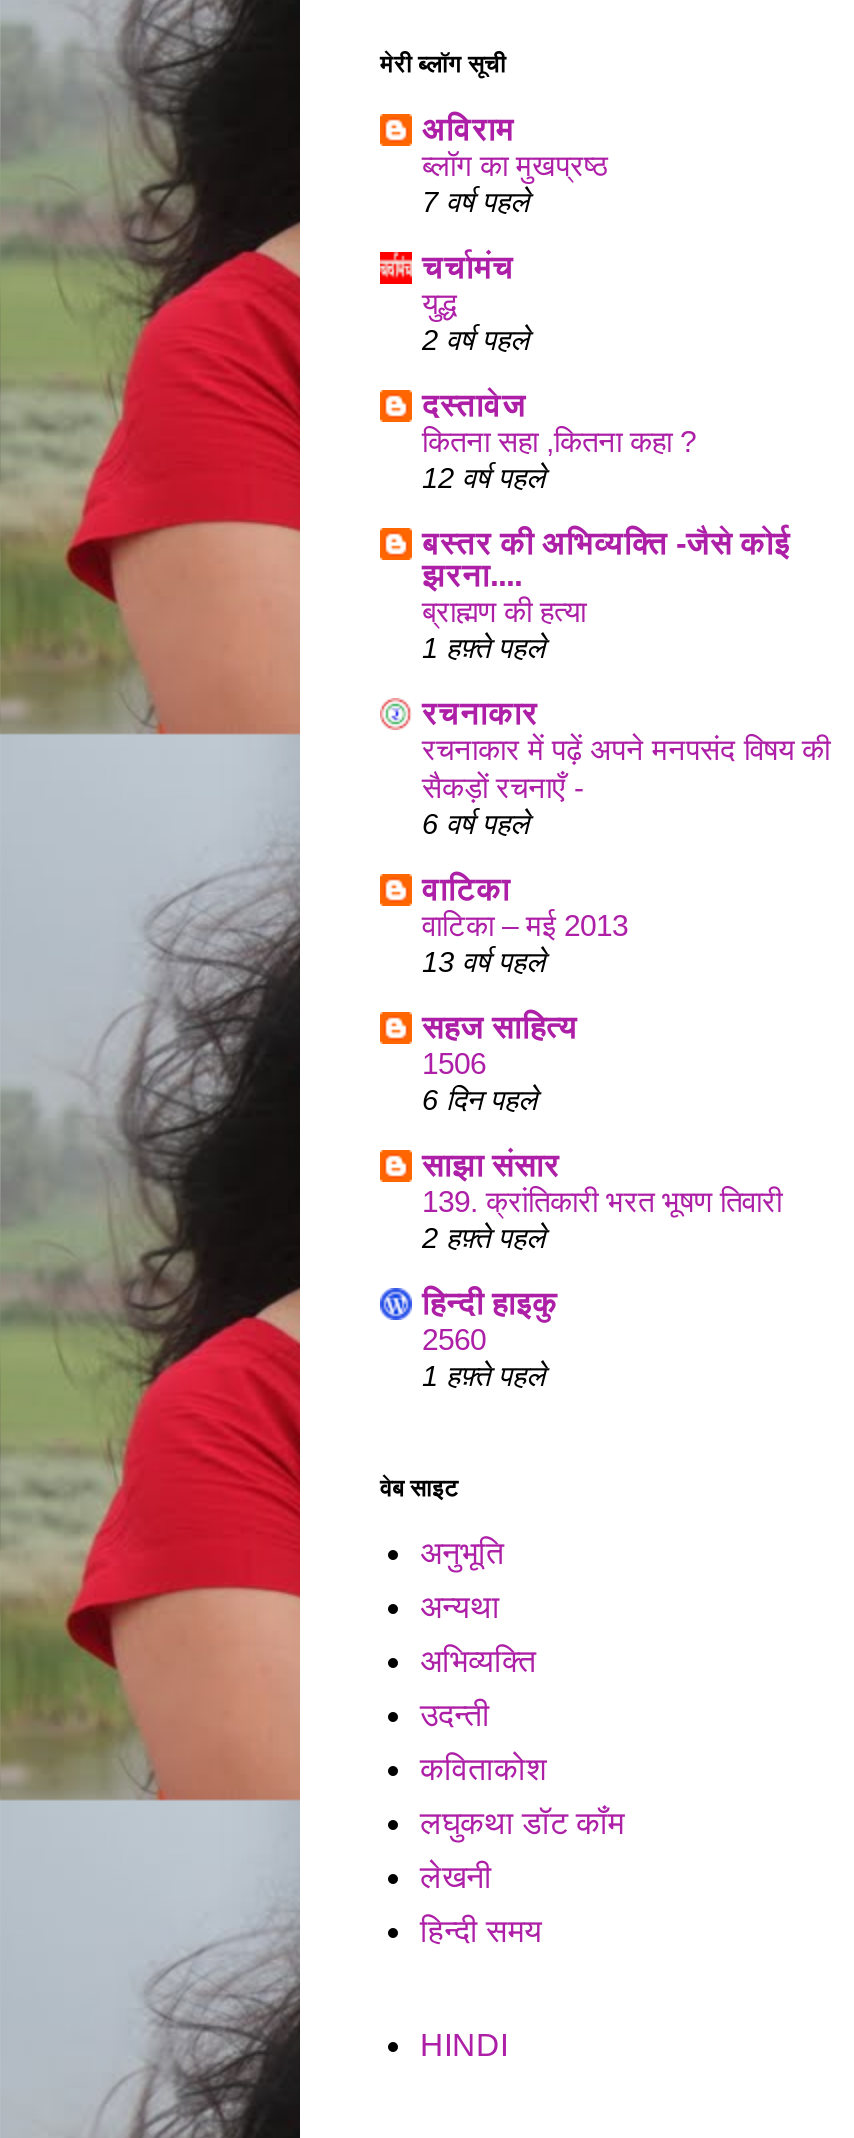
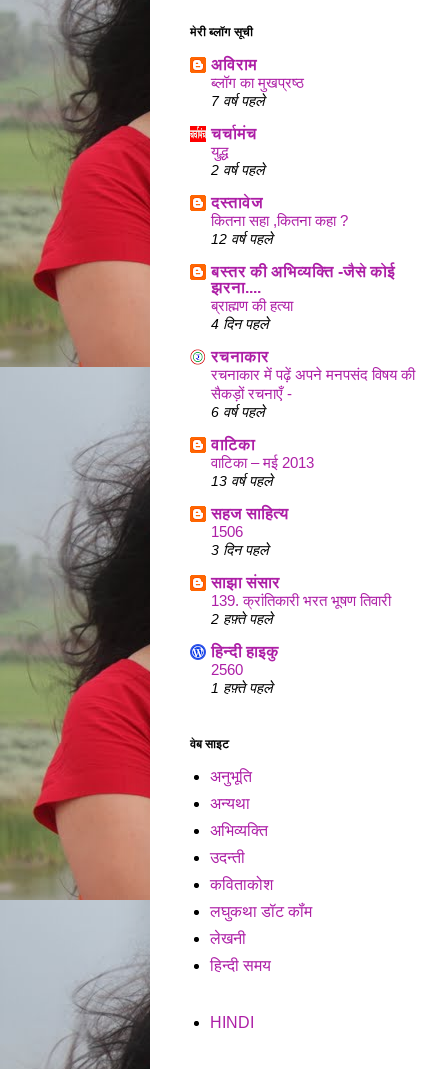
- 1 हफ़्ते पहले
+ 4 दिन पहले

- 6 दिन पहले
+ 3 दिन पहले
